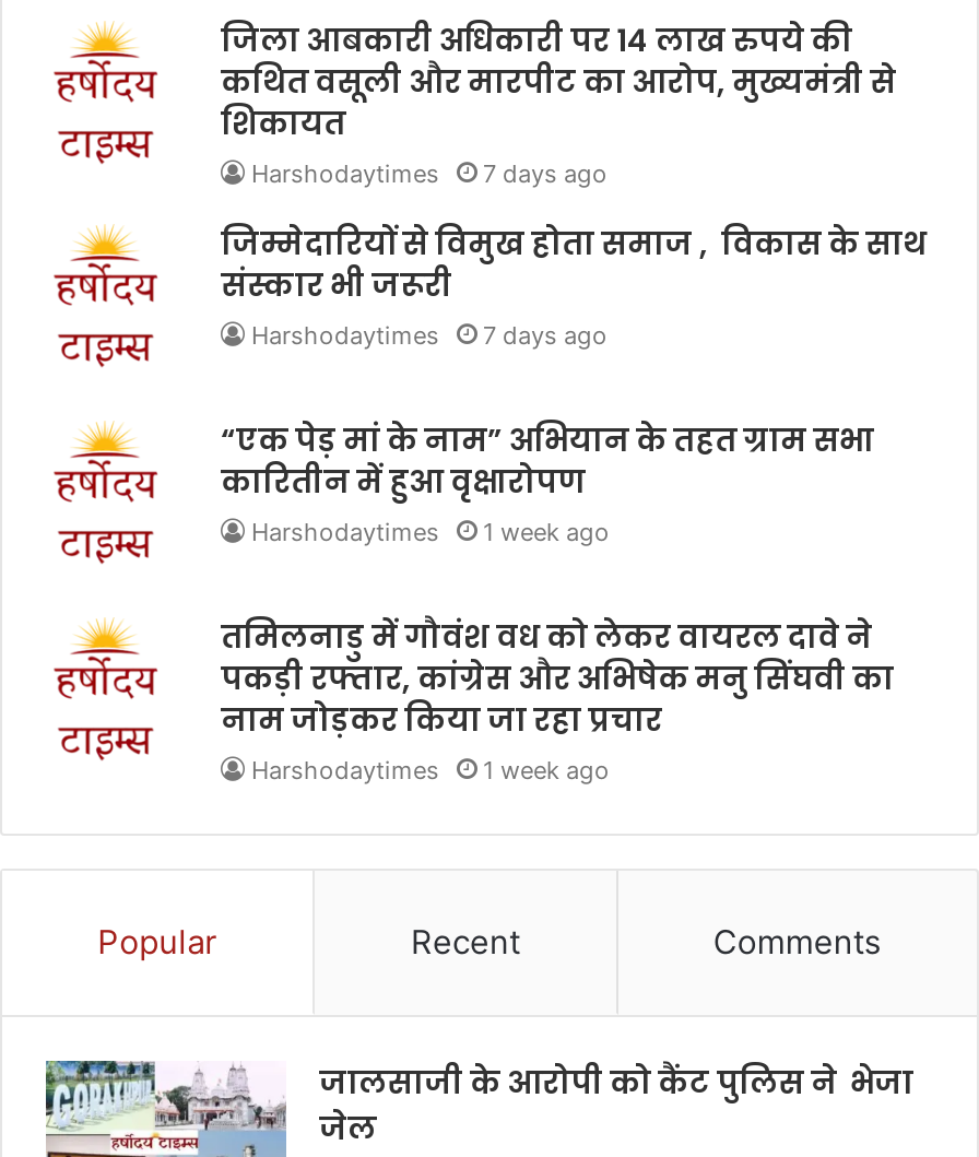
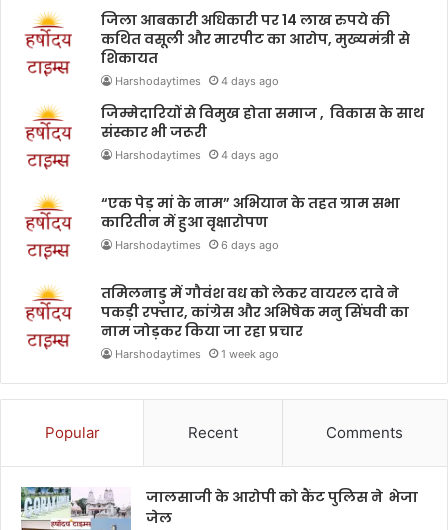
- Harshodaytimes 7 days ago
+ Harshodaytimes 4 days ago

- Harshodaytimes 7 days ago
+ Harshodaytimes 4 days ago

- Harshodaytimes 1 week ago
+ Harshodaytimes 6 days ago
